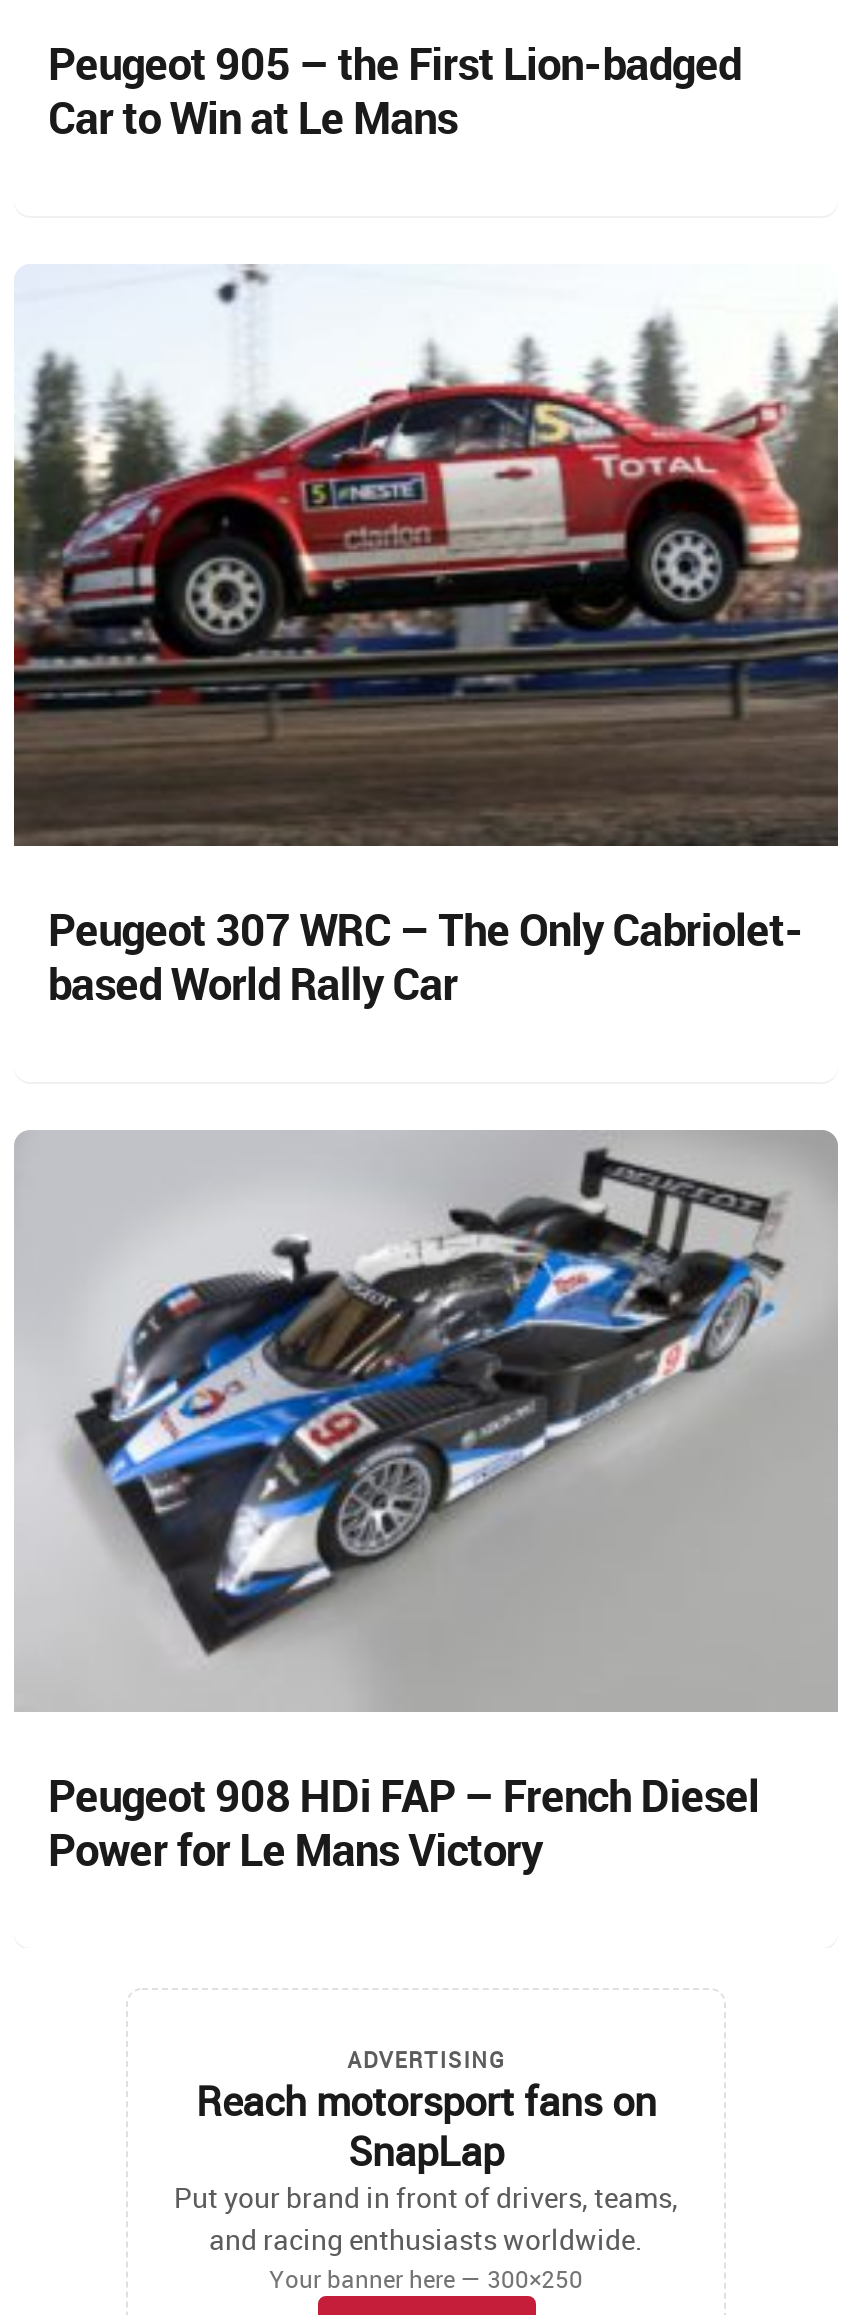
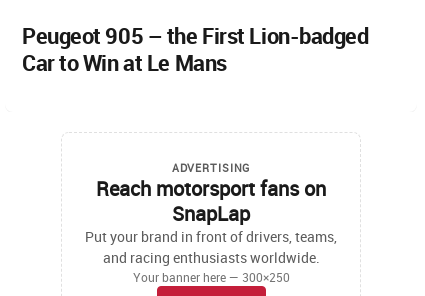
- [image]
- Peugeot 307 WRC – The Only Cabriolet-
- based World Rally Car

- [image]
- Peugeot 908 HDi FAP – French Diesel
- Power for Le Mans Victory
